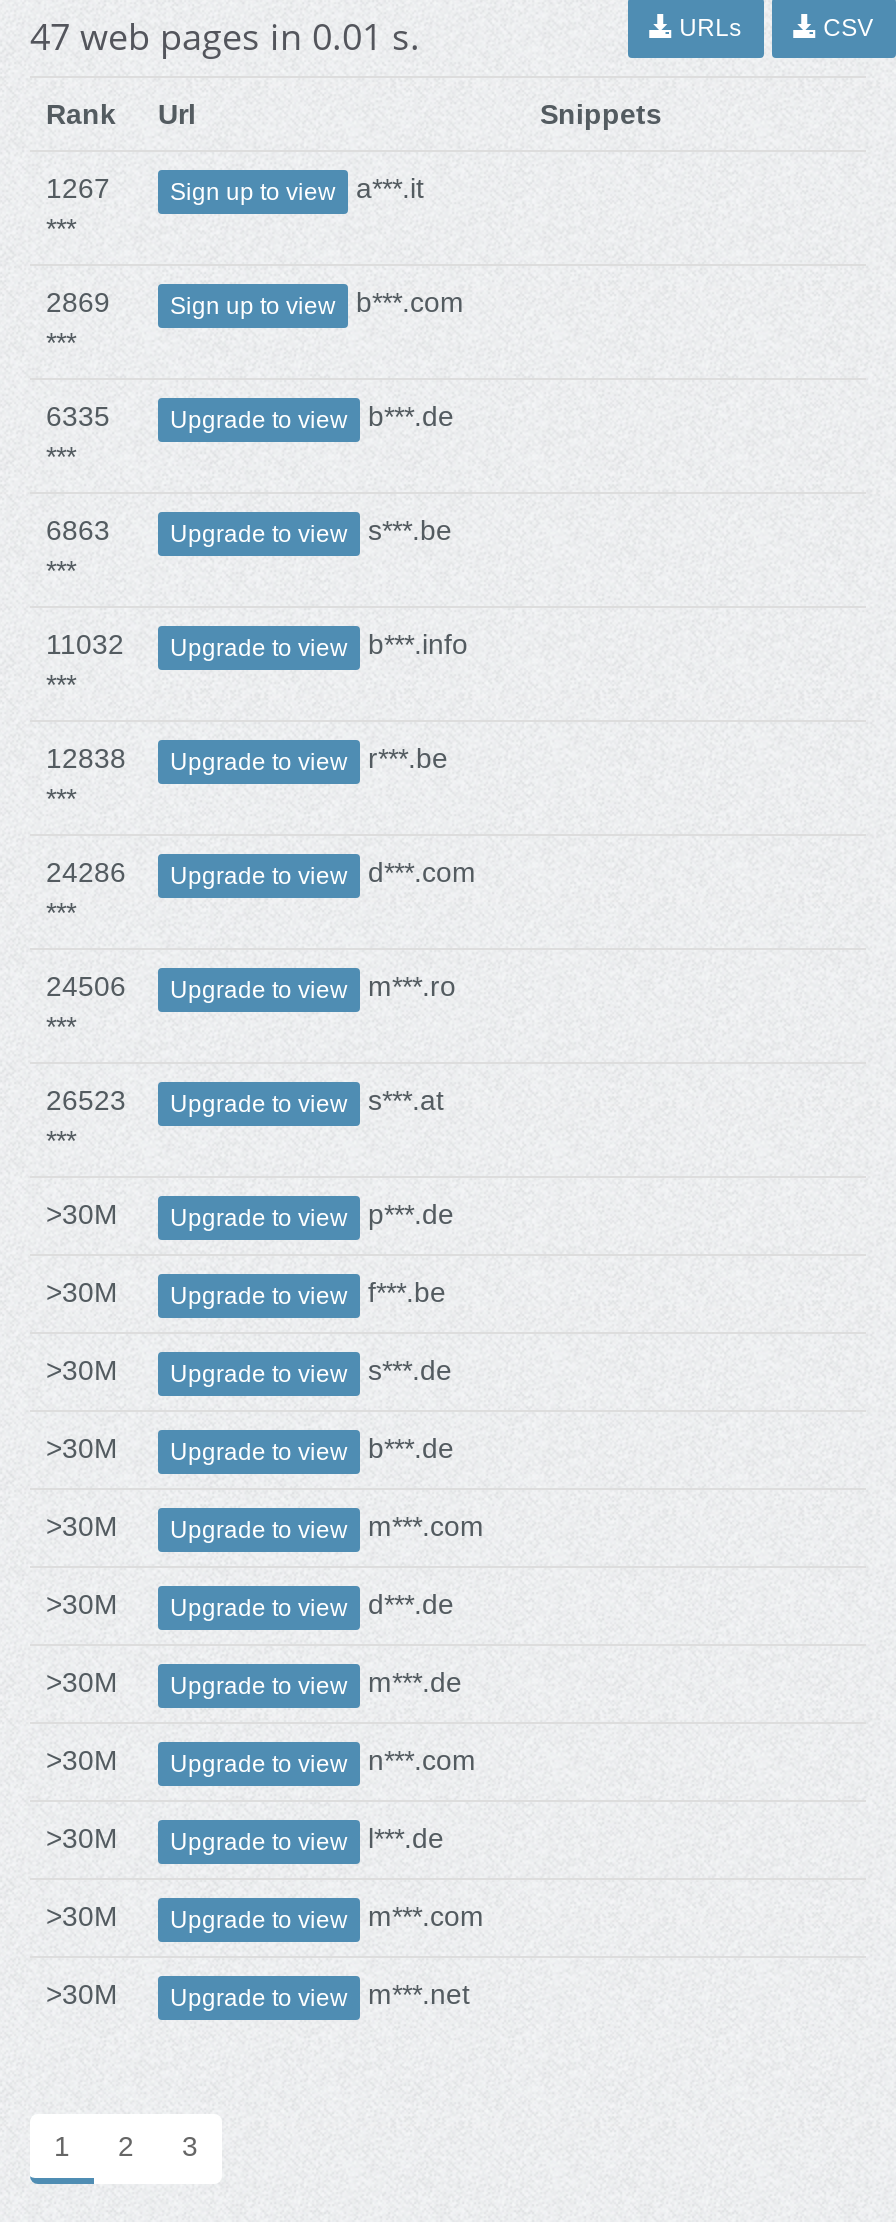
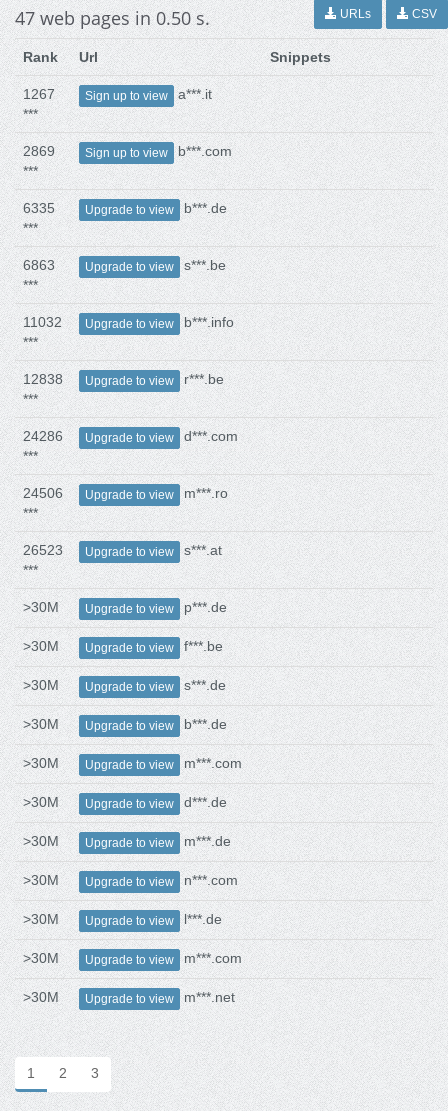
- 47 web pages in 0.01 s.
+ 47 web pages in 0.50 s.
